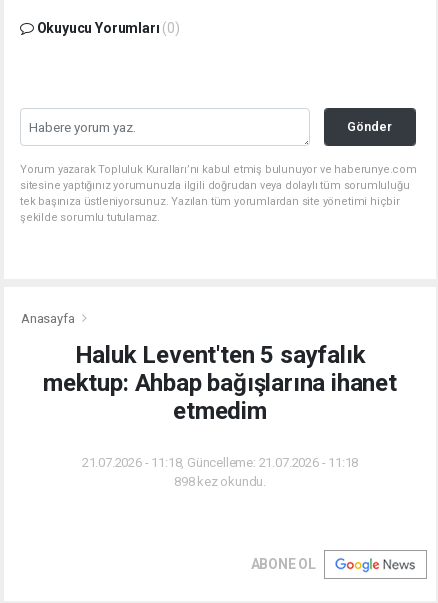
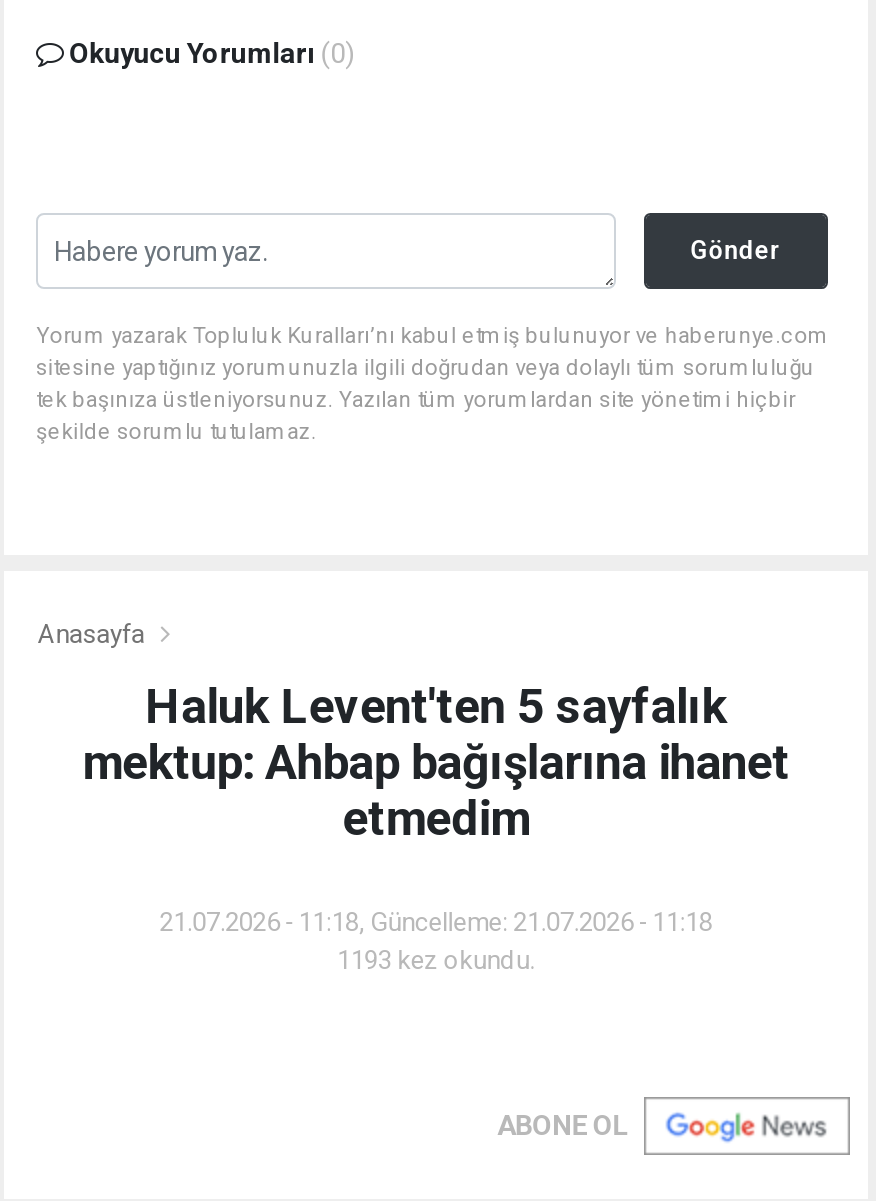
- 898 kez okundu.
+ 1193 kez okundu.
